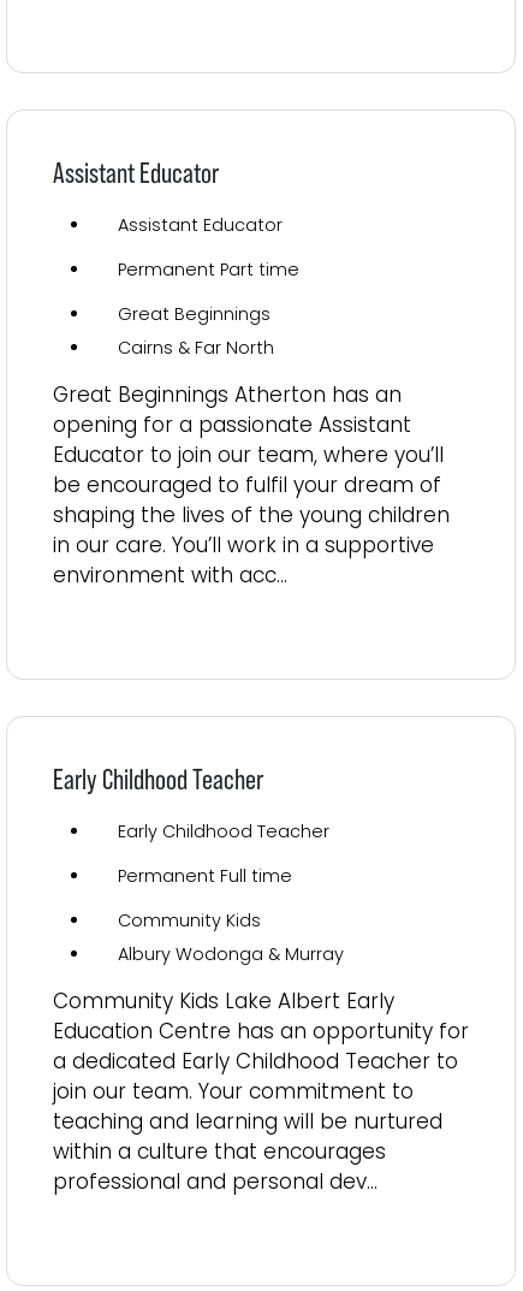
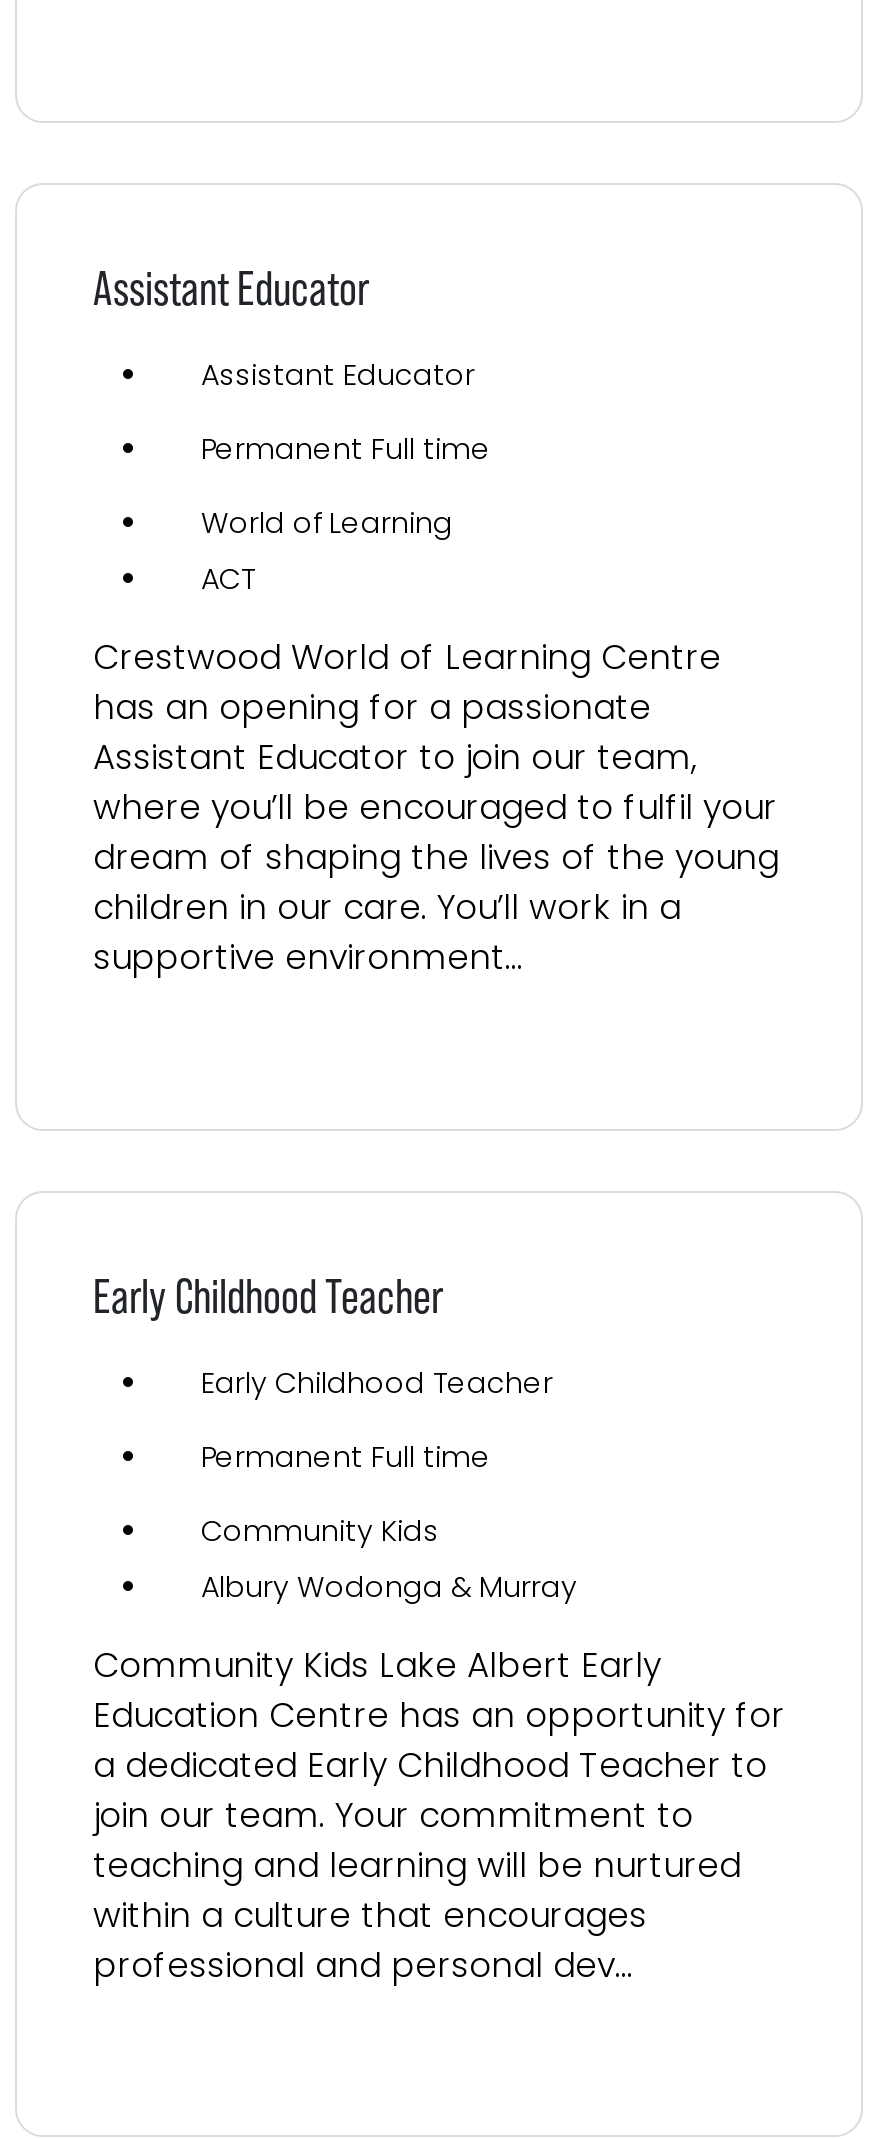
- Permanent Part time
+ Permanent Full time

- Great Beginnings
- Cairns & Far North
+ World of Learning
+ ACT

- Great Beginnings Atherton has an
- opening for a passionate Assistant
- Educator to join our team, where you’ll
- be encouraged to fulfil your dream of
- shaping the lives of the young children
- in our care. You’ll work in a supportive
- environment with acc...
+ Crestwood World of Learning Centre
+ has an opening for a passionate
+ Assistant Educator to join our team,
+ where you’ll be encouraged to fulfil your
+ dream of shaping the lives of the young
+ children in our care. You’ll work in a
+ supportive environment...
